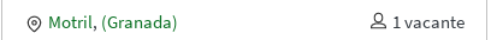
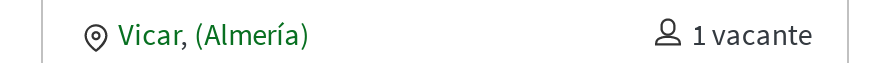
- Motril, (Granada)
+ Vicar, (Almería)
